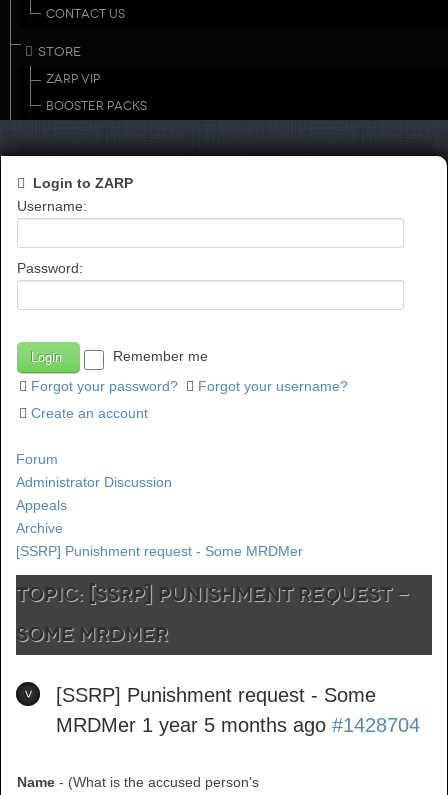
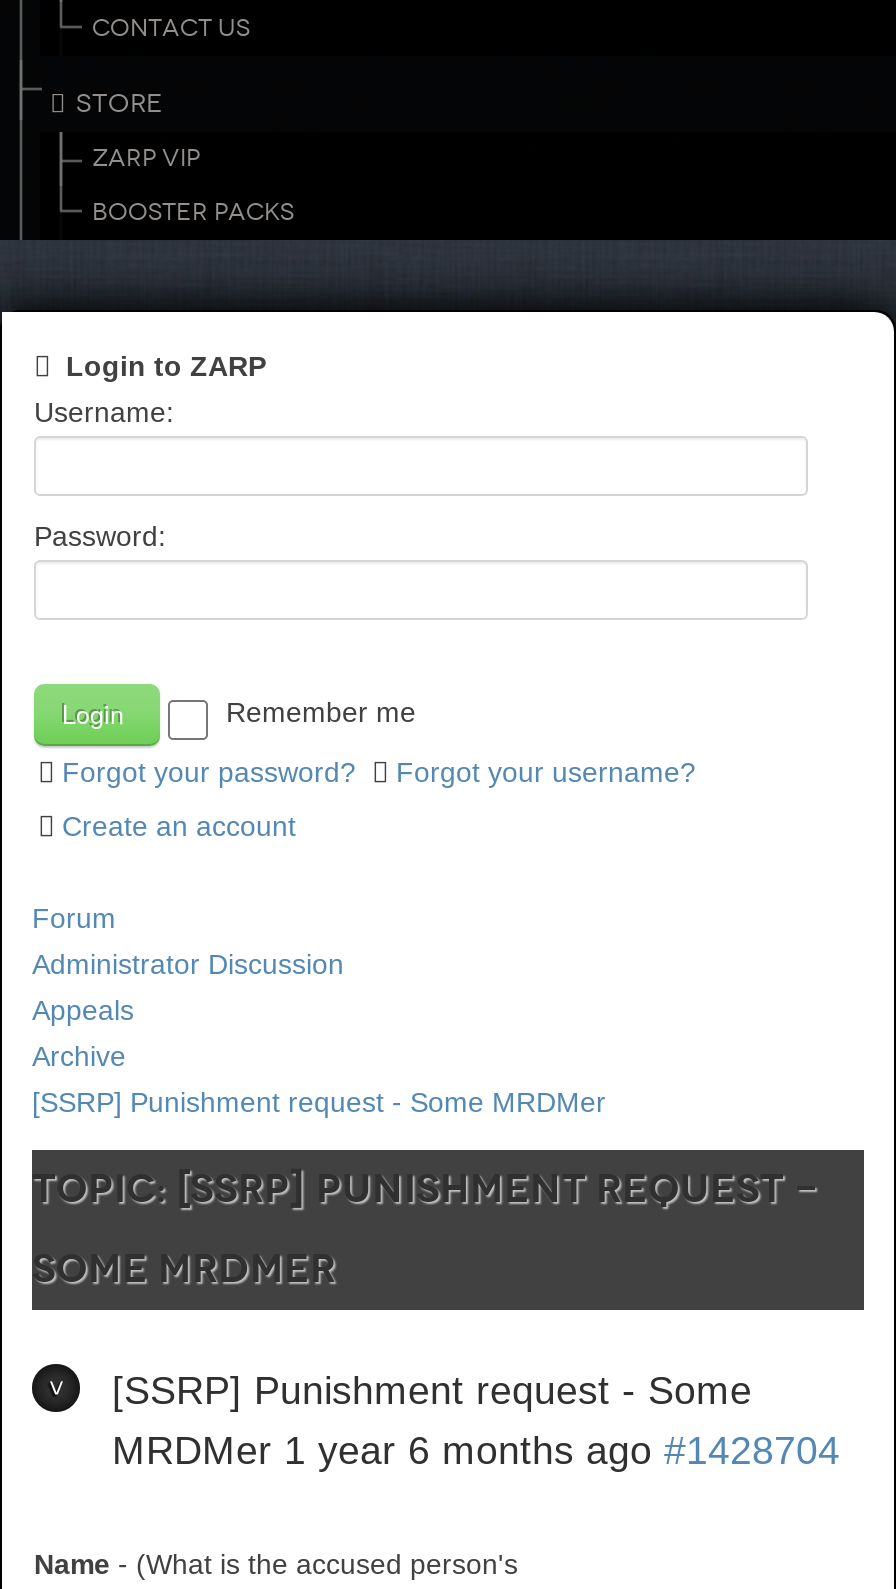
- MRDMer 1 year 5 months ago #1428704
+ MRDMer 1 year 6 months ago #1428704
